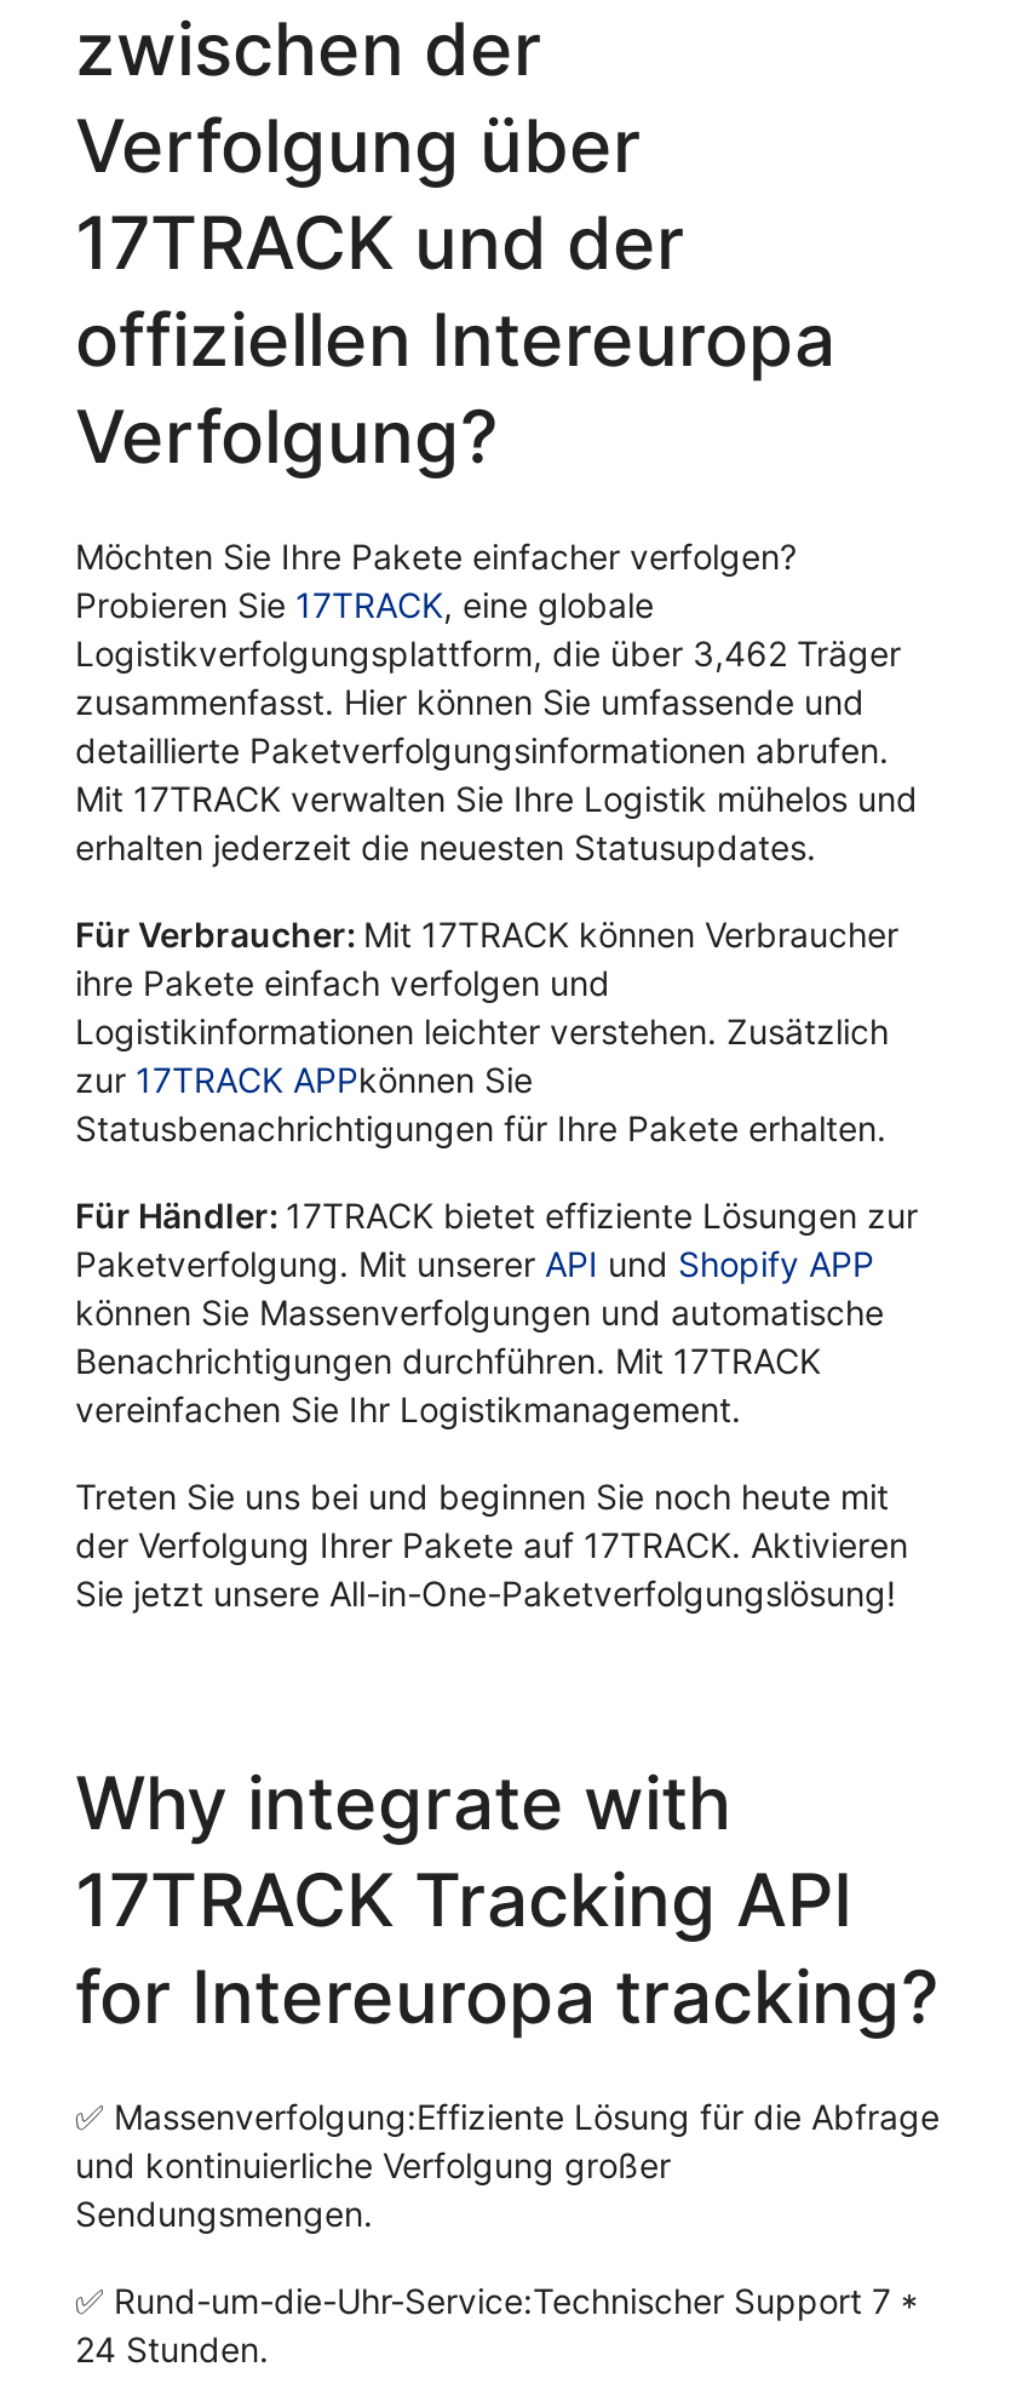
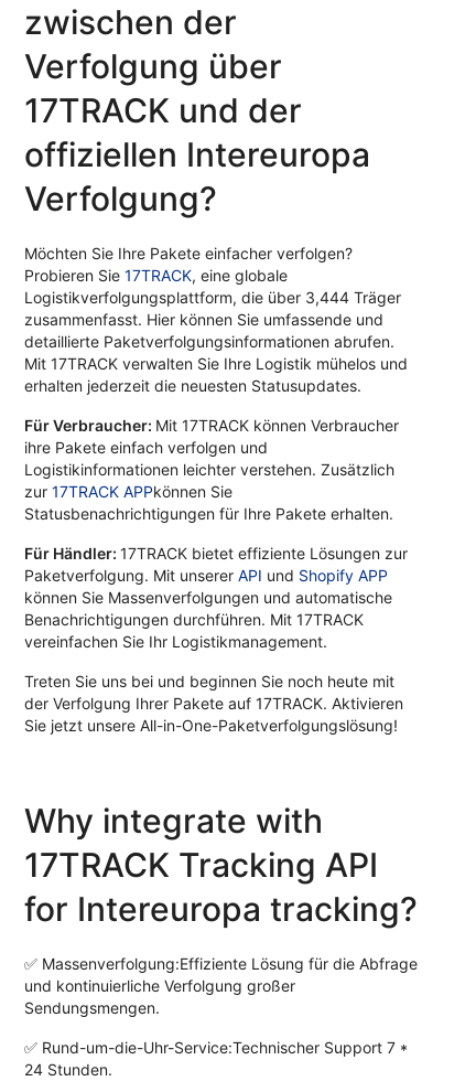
- Logistikverfolgungsplattform, die über 3,462 Träger
+ Logistikverfolgungsplattform, die über 3,444 Träger
